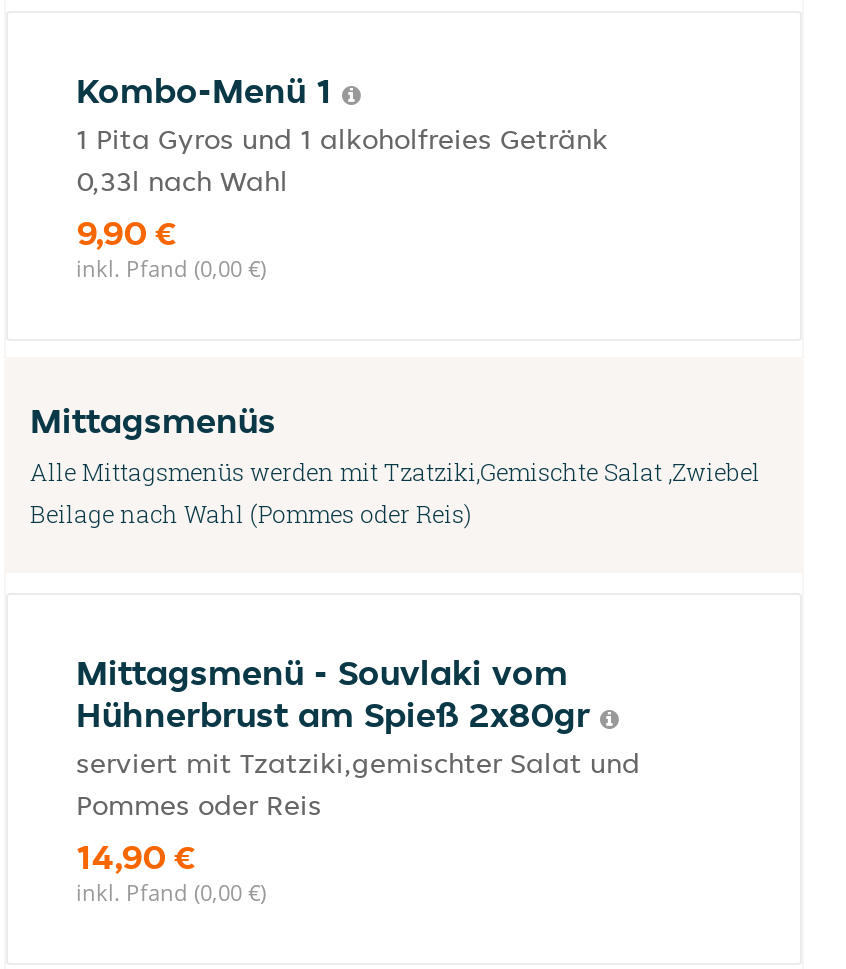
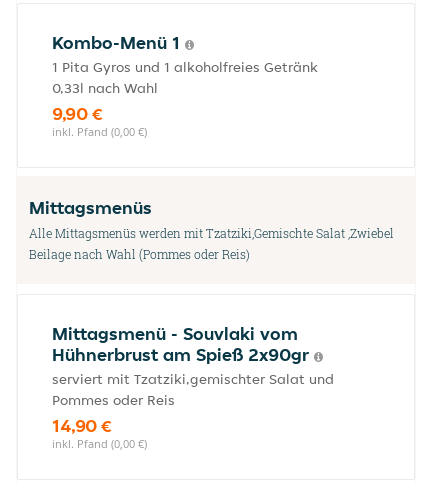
- Hühnerbrust am Spieß 2x80gr
+ Hühnerbrust am Spieß 2x90gr
